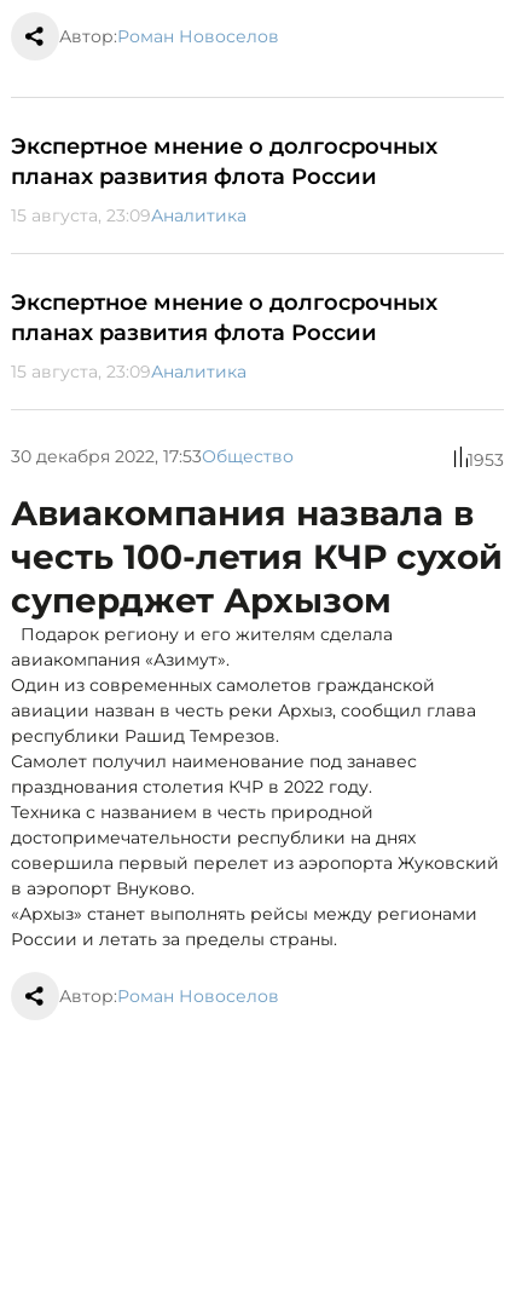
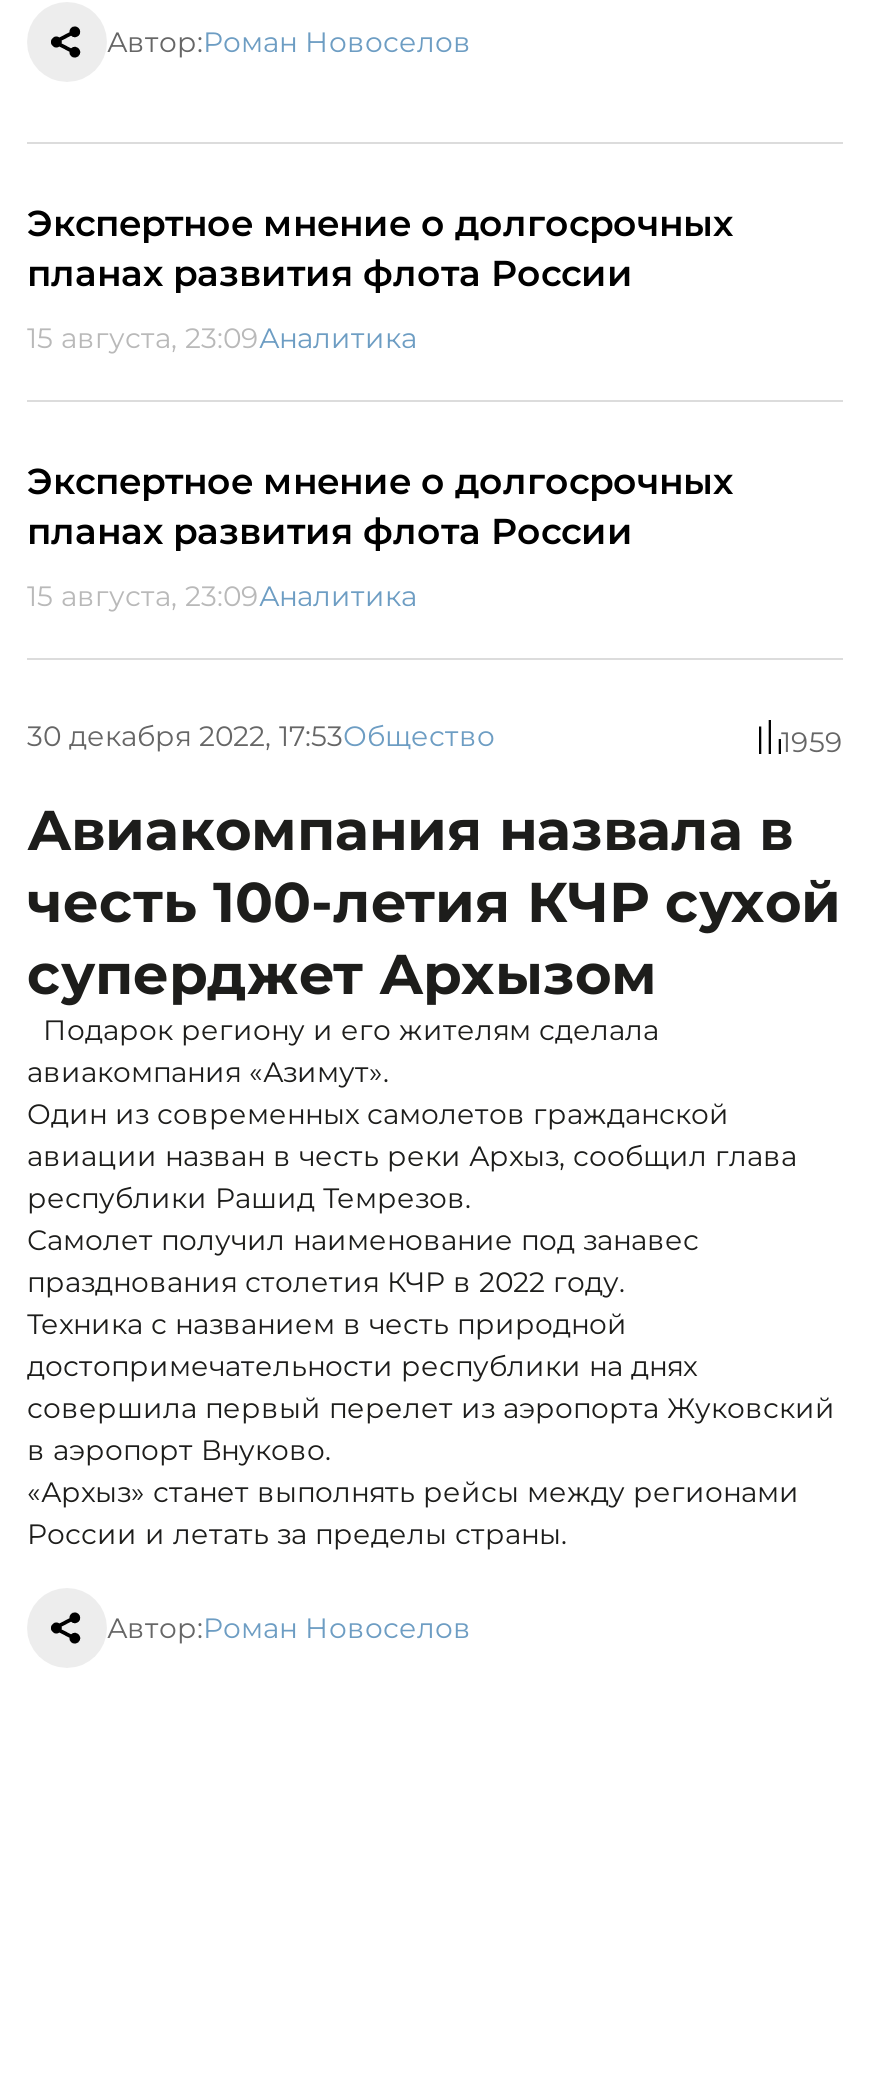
- 1953
+ 1959
